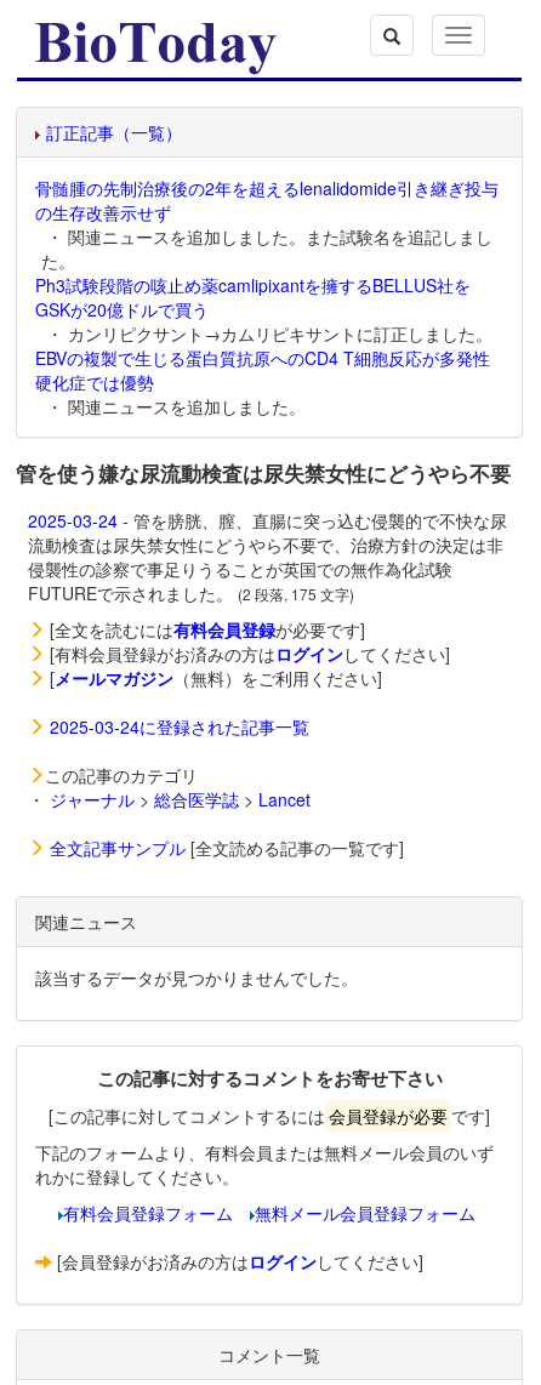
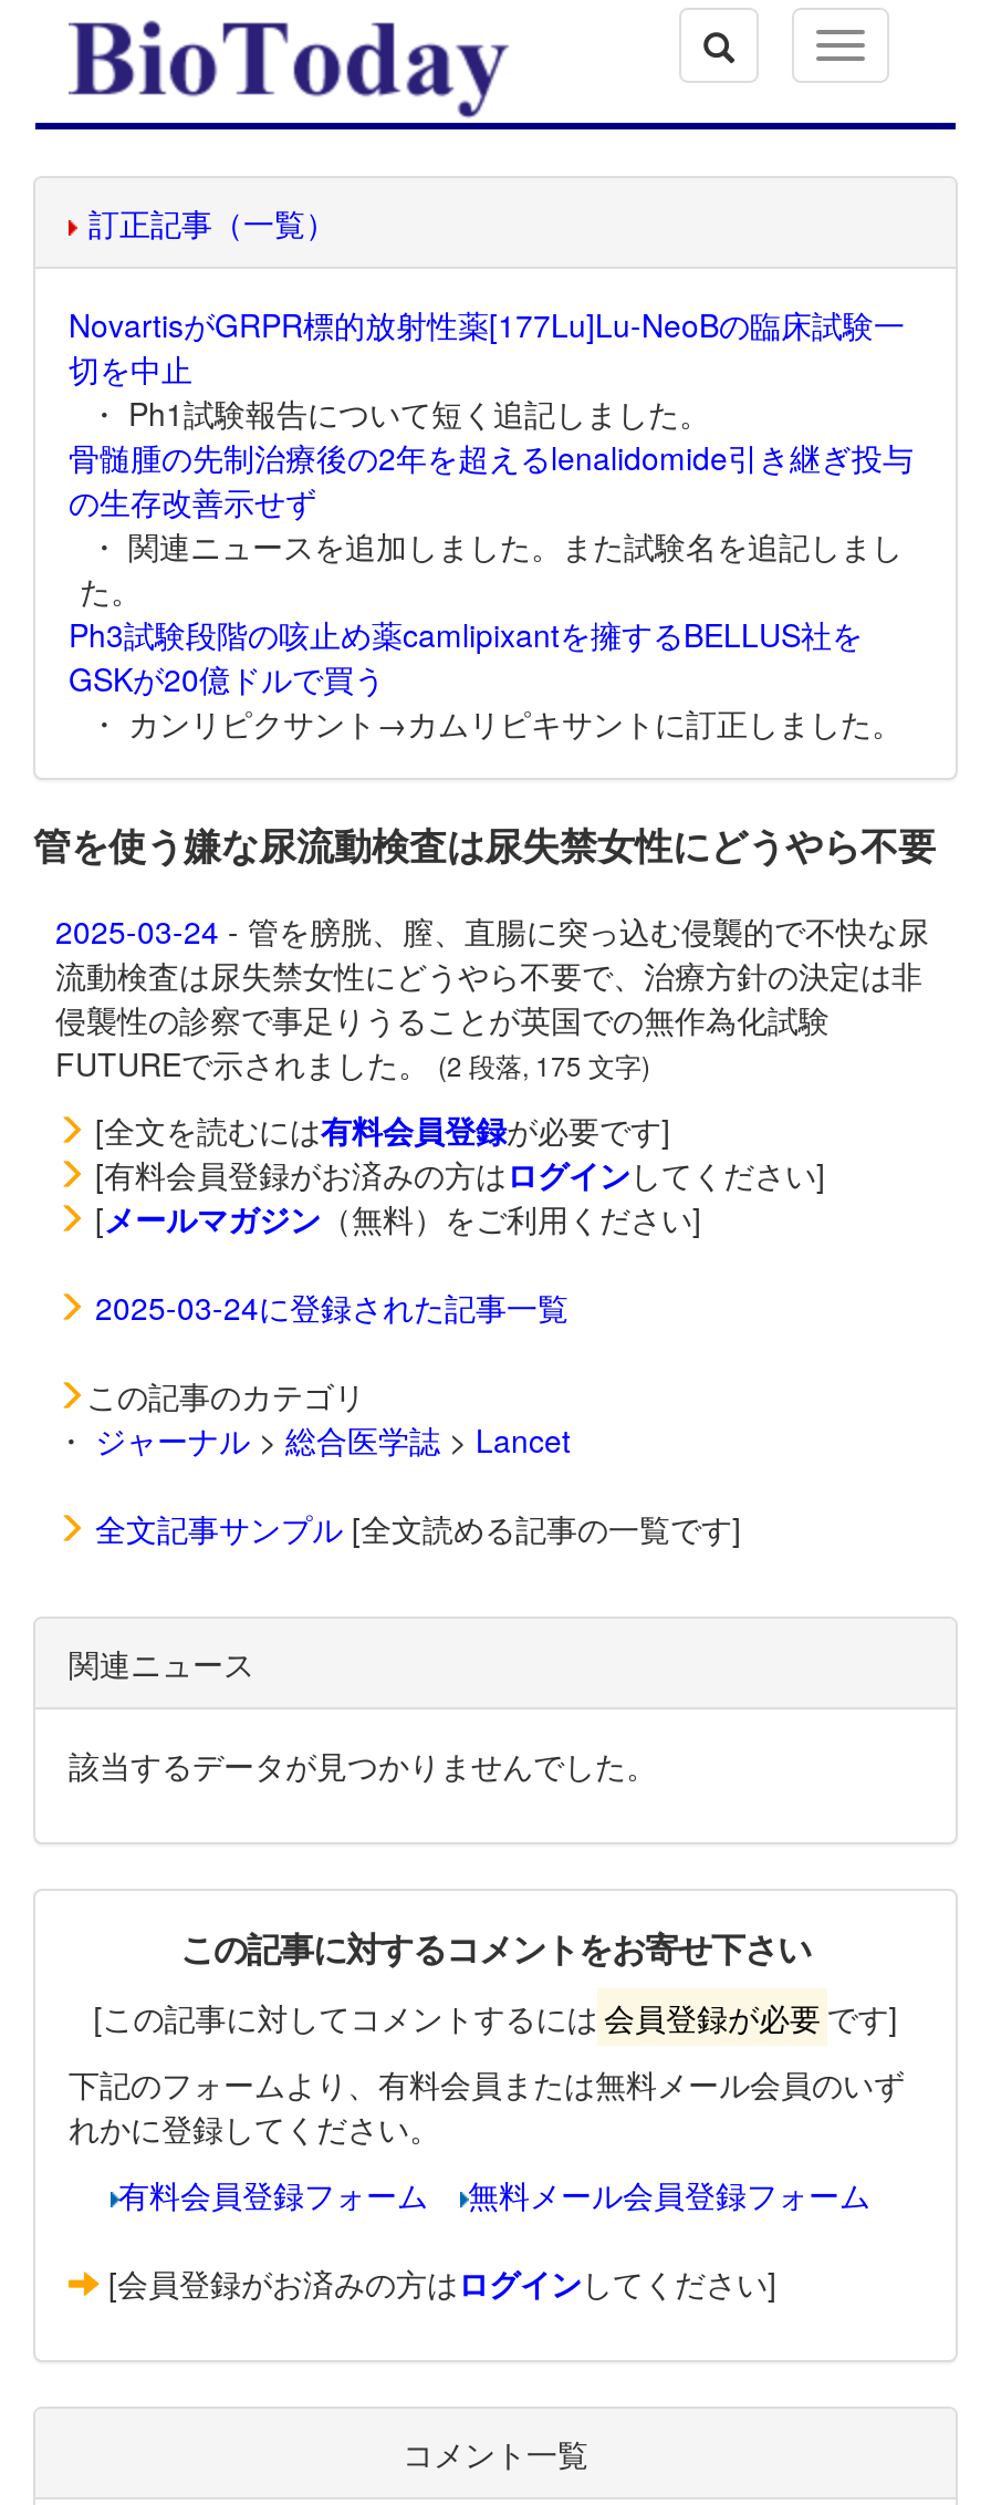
+ NovartisがGRPR標的放射性薬[177Lu]Lu-NeoBの臨床試験一
+ 切を中止
+ ・ Ph1試験報告について短く追記しました。

moved down: 骨髄腫の先制治療後の2年を超えるlenalidomide引き継ぎ投与 | の生存改善示せず | ・ 関連ニュースを追加しました。また試験名を追記しまし | た。 | Ph3試験段階の咳止め薬camlipixantを擁するBELLUS社を | GSKが20億ドルで買う

- EBVの複製で生じる蛋白質抗原へのCD4 T細胞反応が多発性
- 硬化症では優勢
- ・ 関連ニュースを追加しました。
